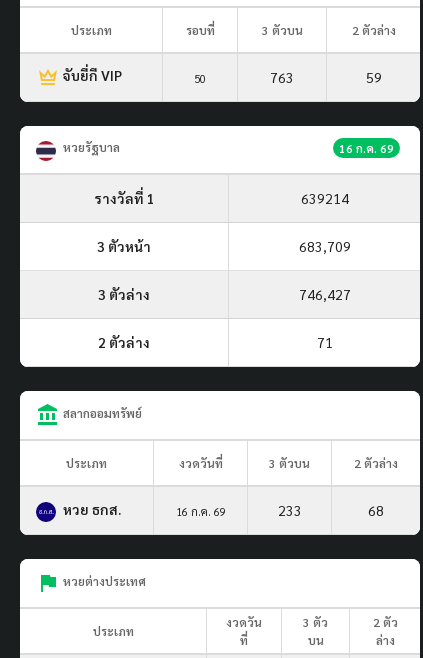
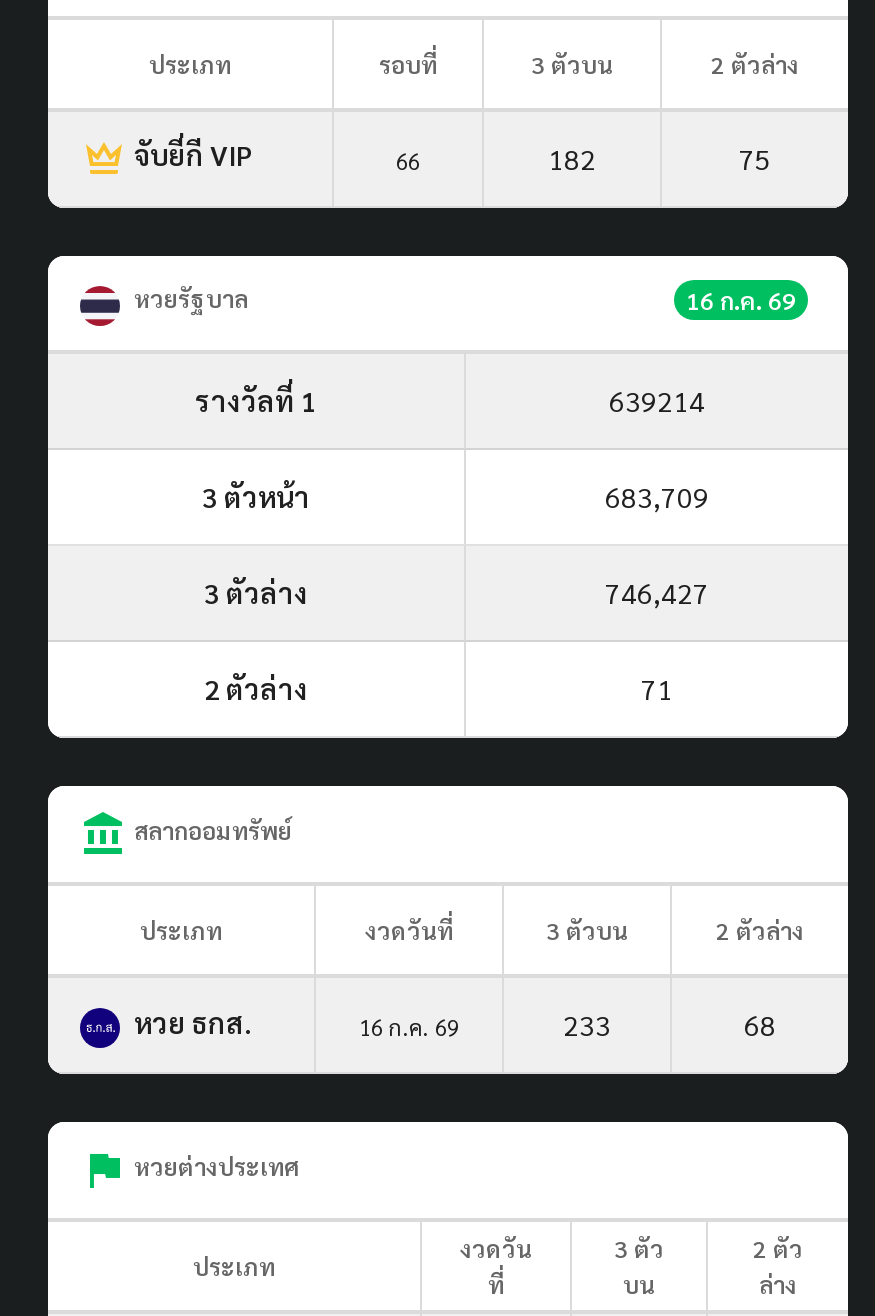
- 50
+ 66

- 763
+ 182

- 59
+ 75
